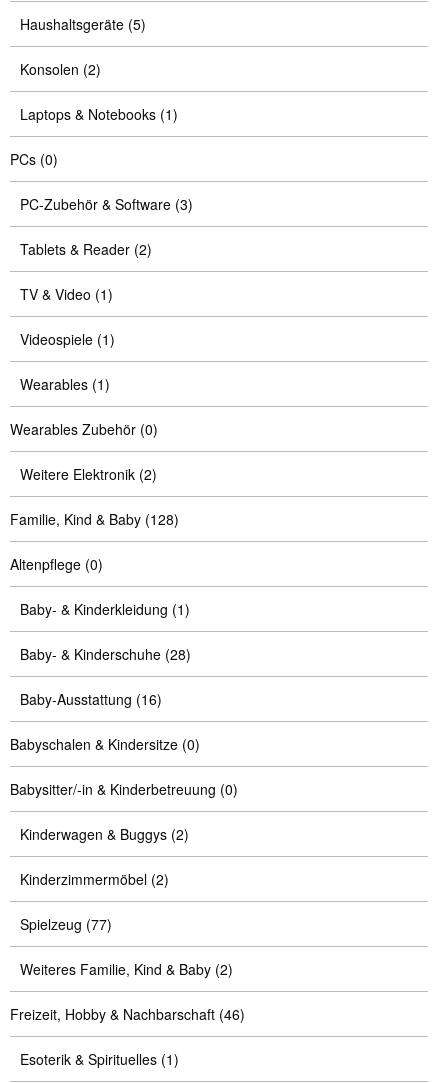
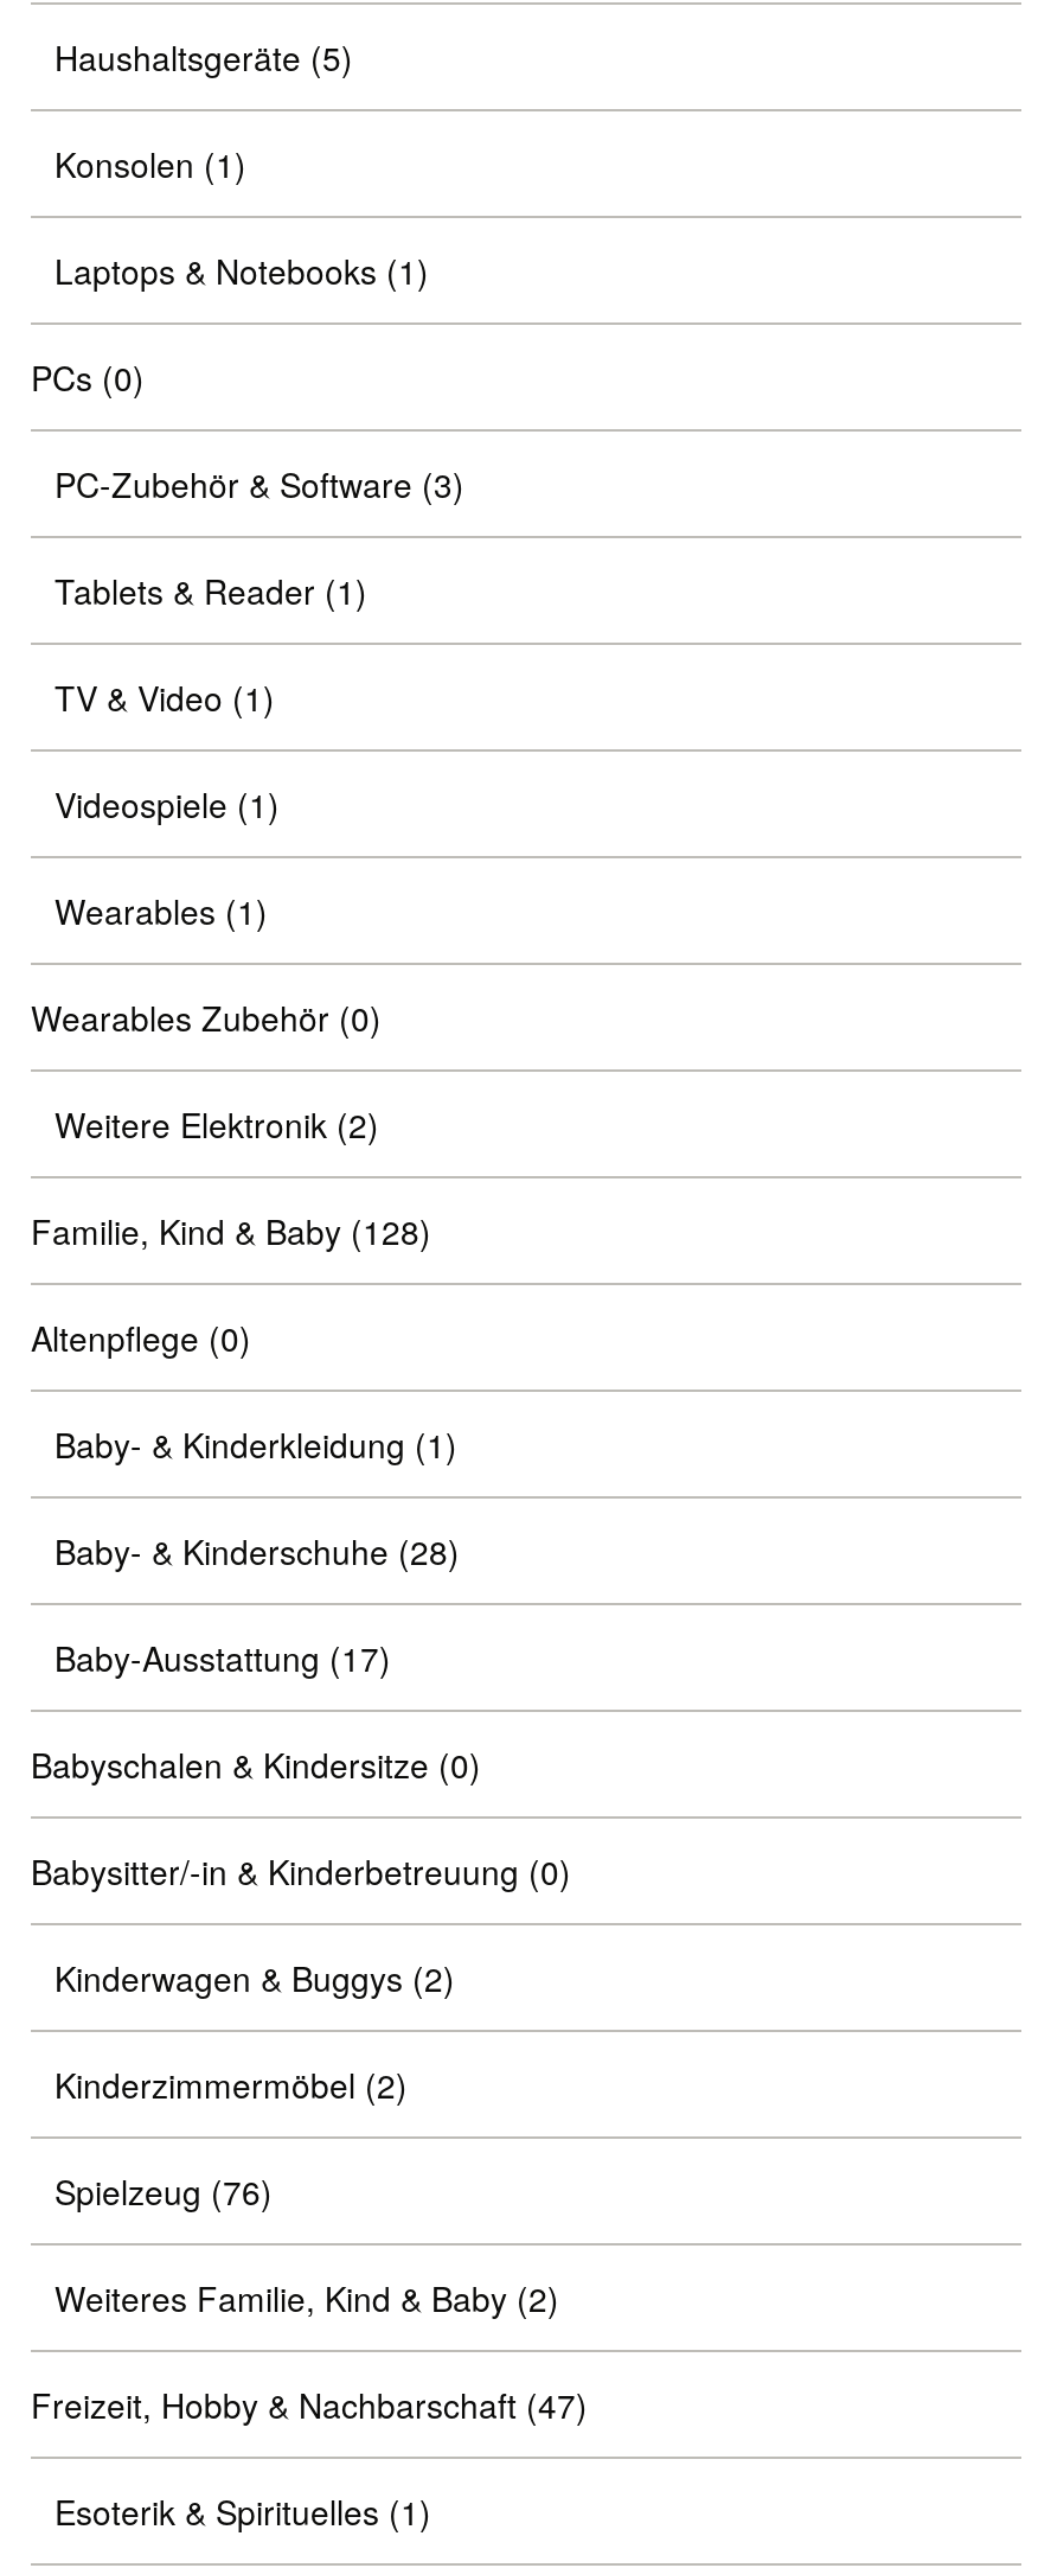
- Konsolen (2)
+ Konsolen (1)

- Tablets & Reader (2)
+ Tablets & Reader (1)

- Baby-Ausstattung (16)
+ Baby-Ausstattung (17)

- Spielzeug (77)
+ Spielzeug (76)

- Freizeit, Hobby & Nachbarschaft (46)
+ Freizeit, Hobby & Nachbarschaft (47)
